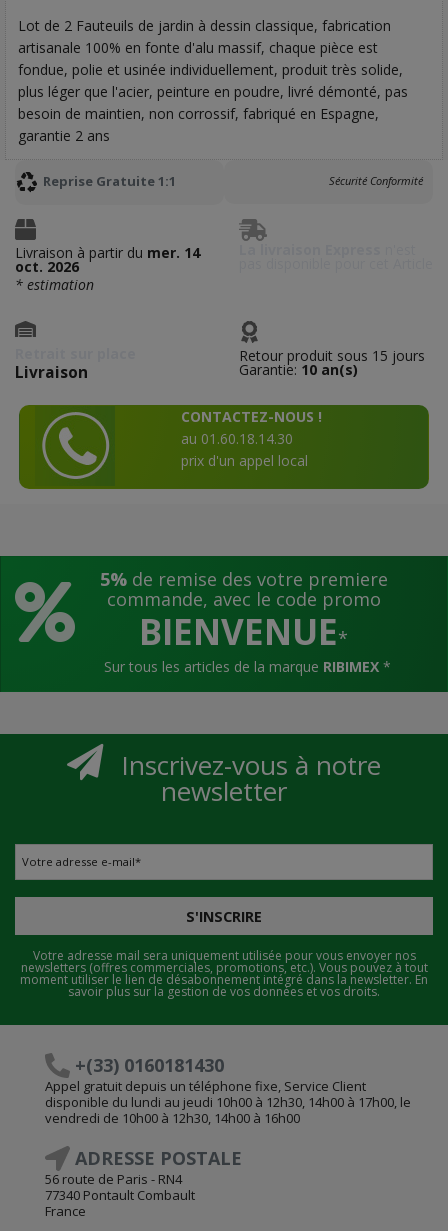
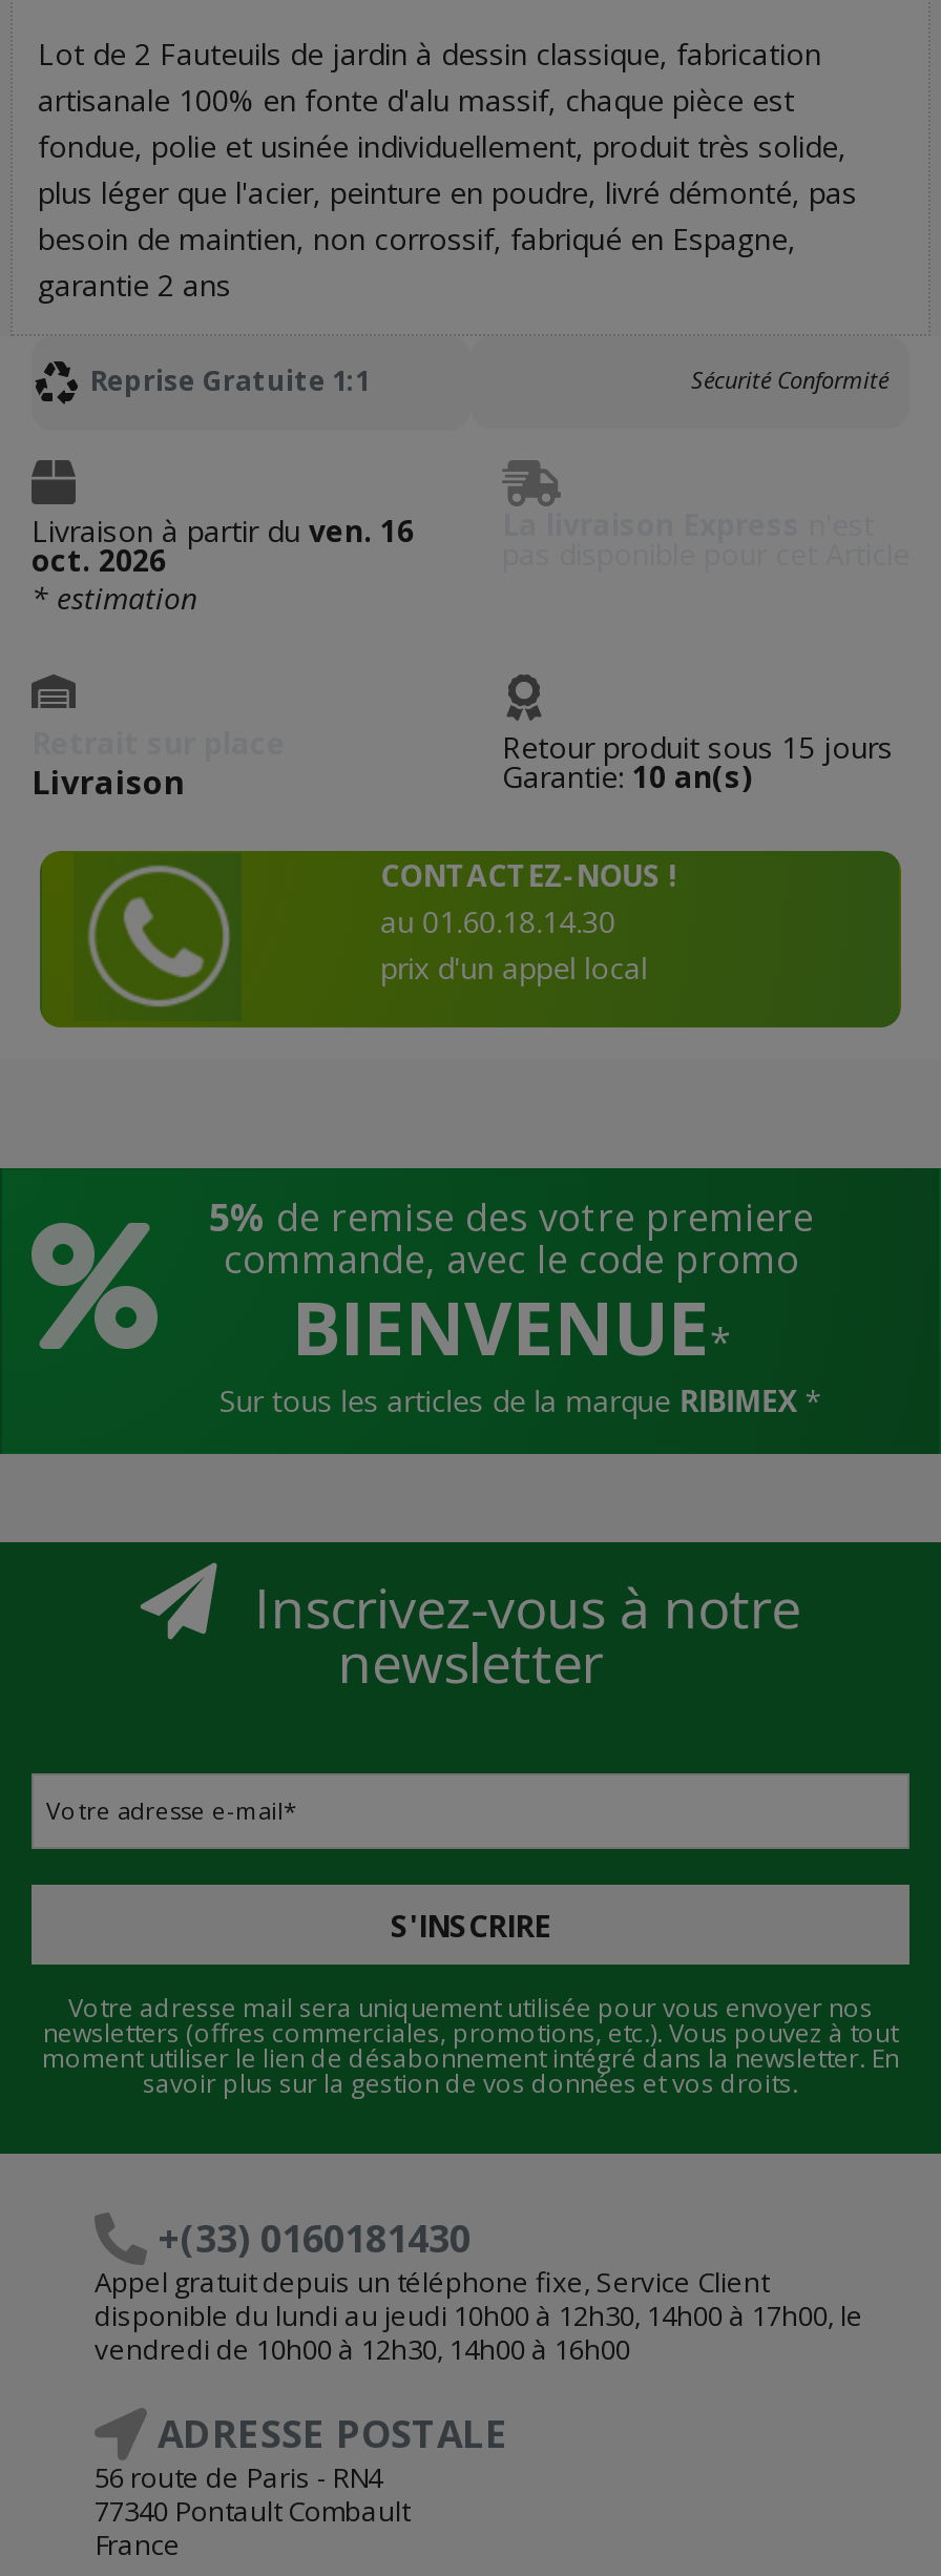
- Livraison à partir du mer. 14
+ Livraison à partir du ven. 16
